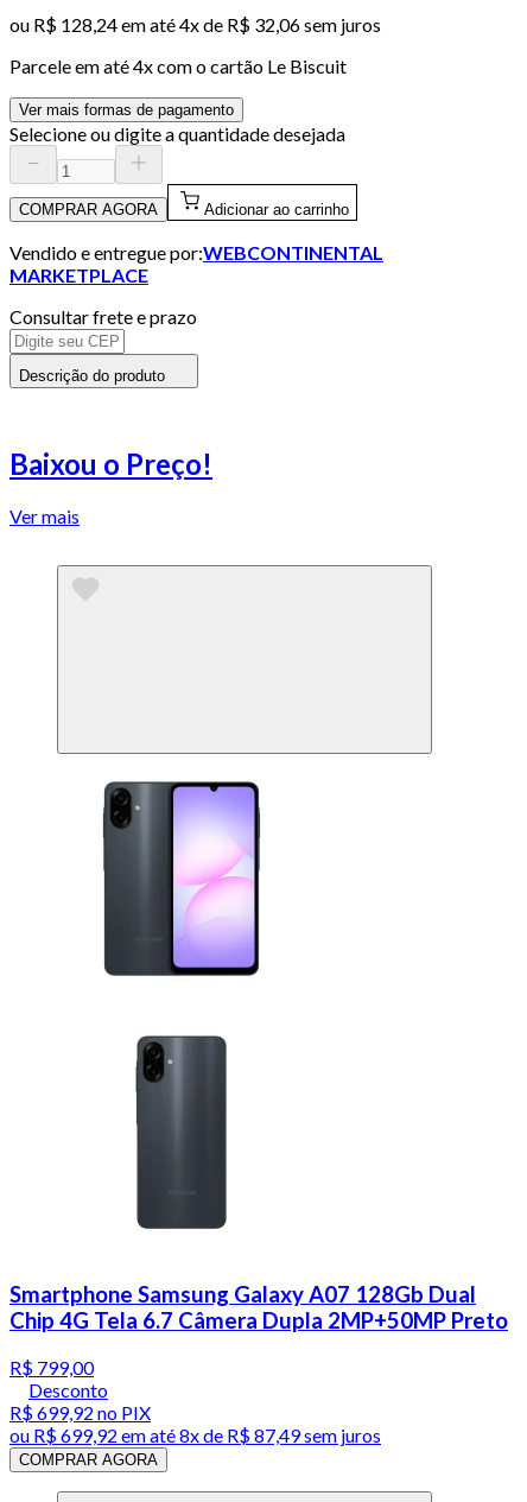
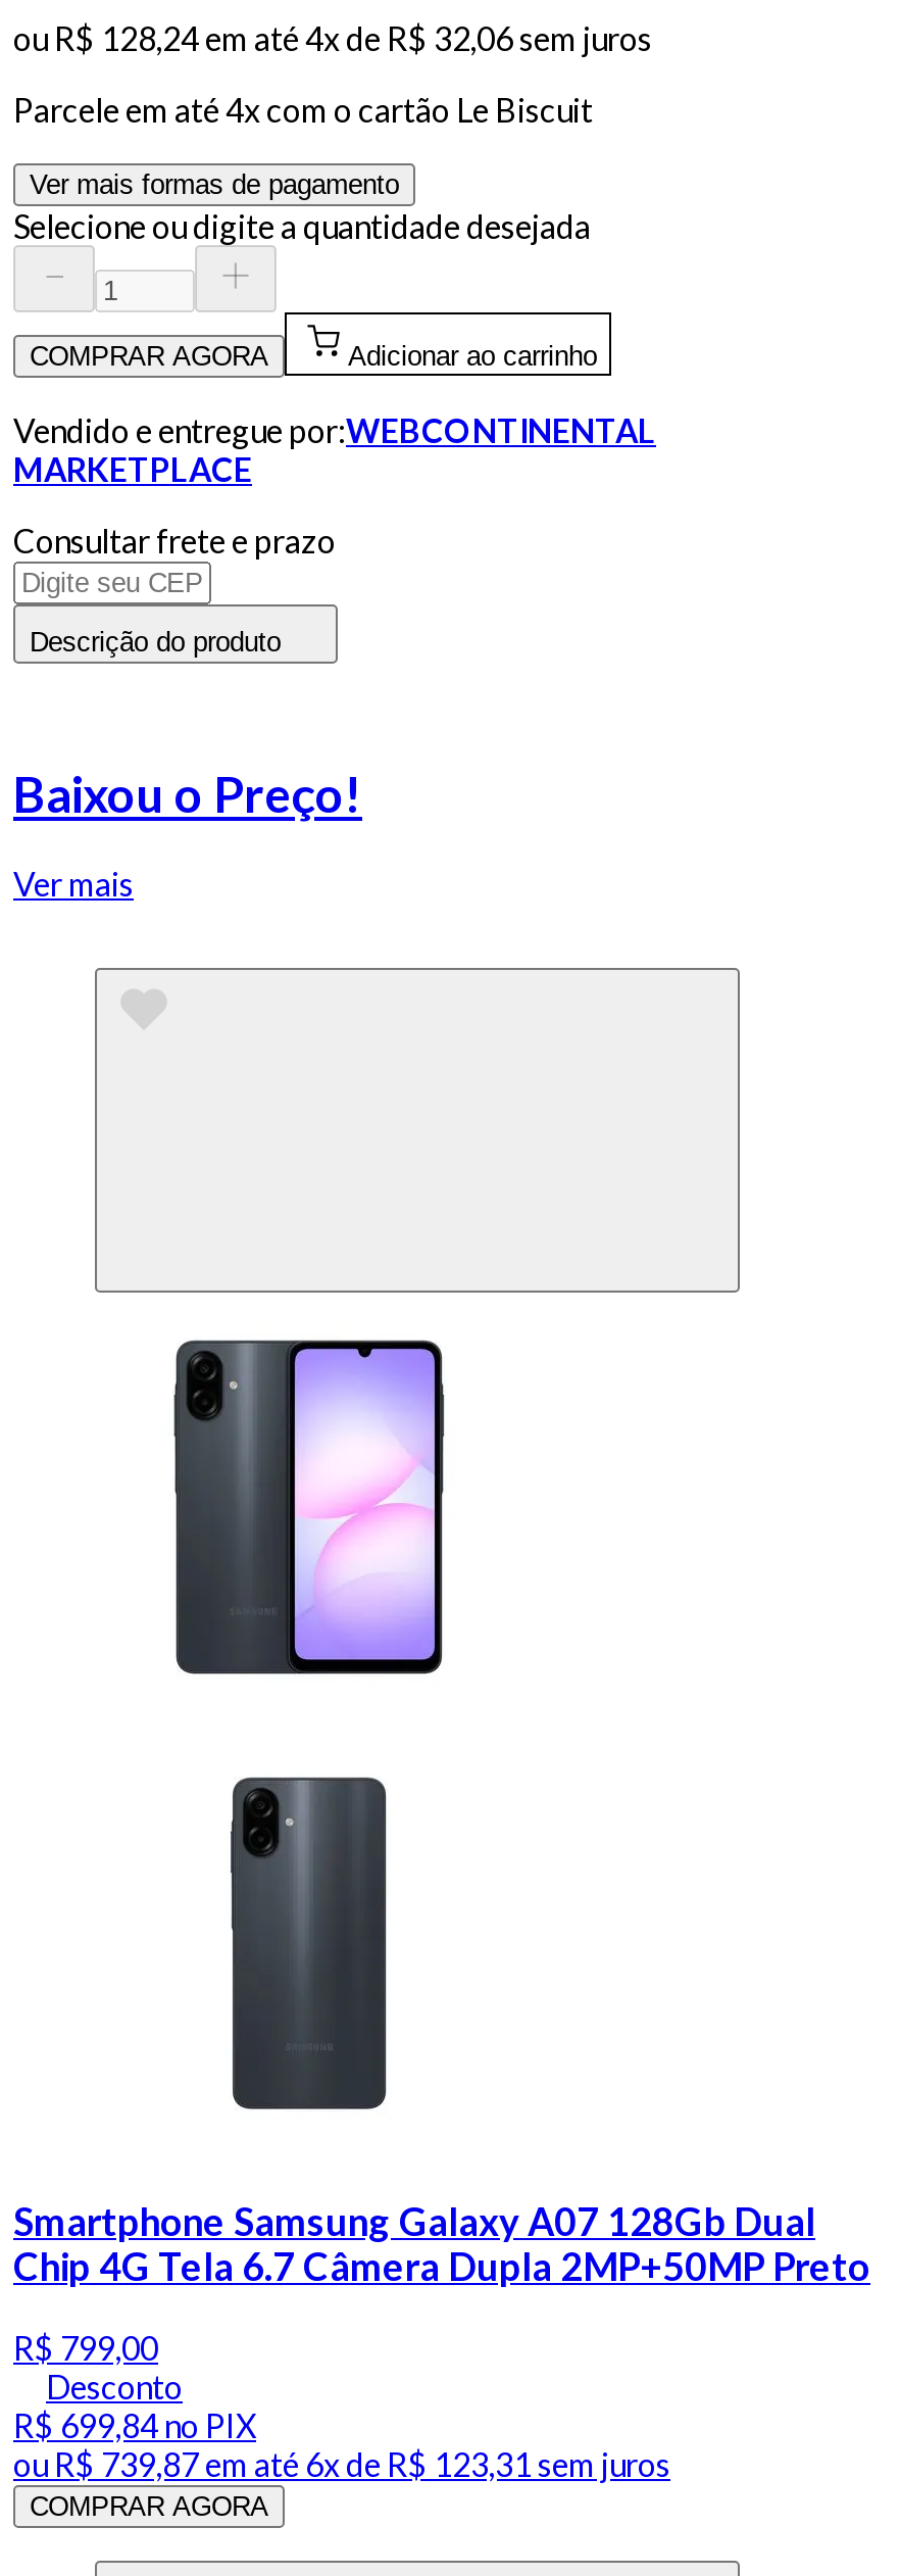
- R$ 699,92 no PIX
+ R$ 699,84 no PIX

- ou R$ 699,92 em até 8x de R$ 87,49 sem juros
+ ou R$ 739,87 em até 6x de R$ 123,31 sem juros
